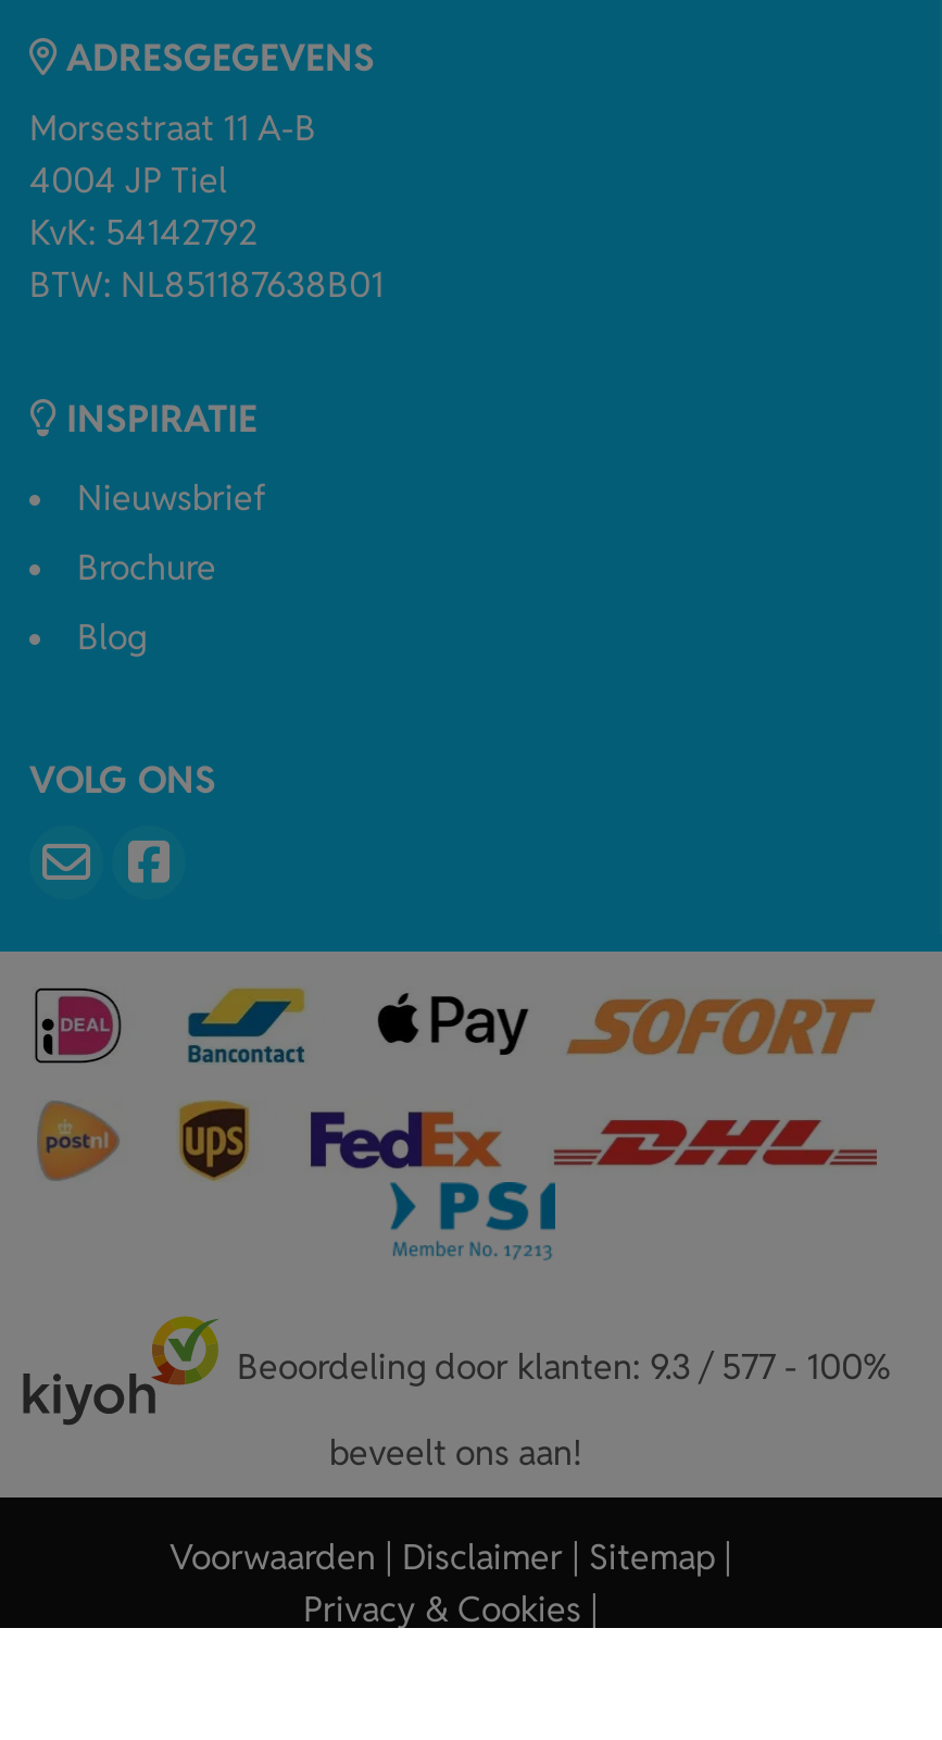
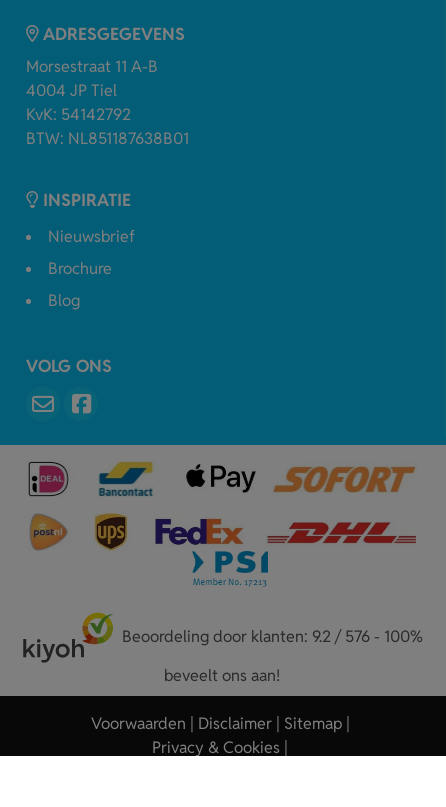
- Beoordeling door klanten: 9.3 / 577 - 100%
+ Beoordeling door klanten: 9.2 / 576 - 100%
